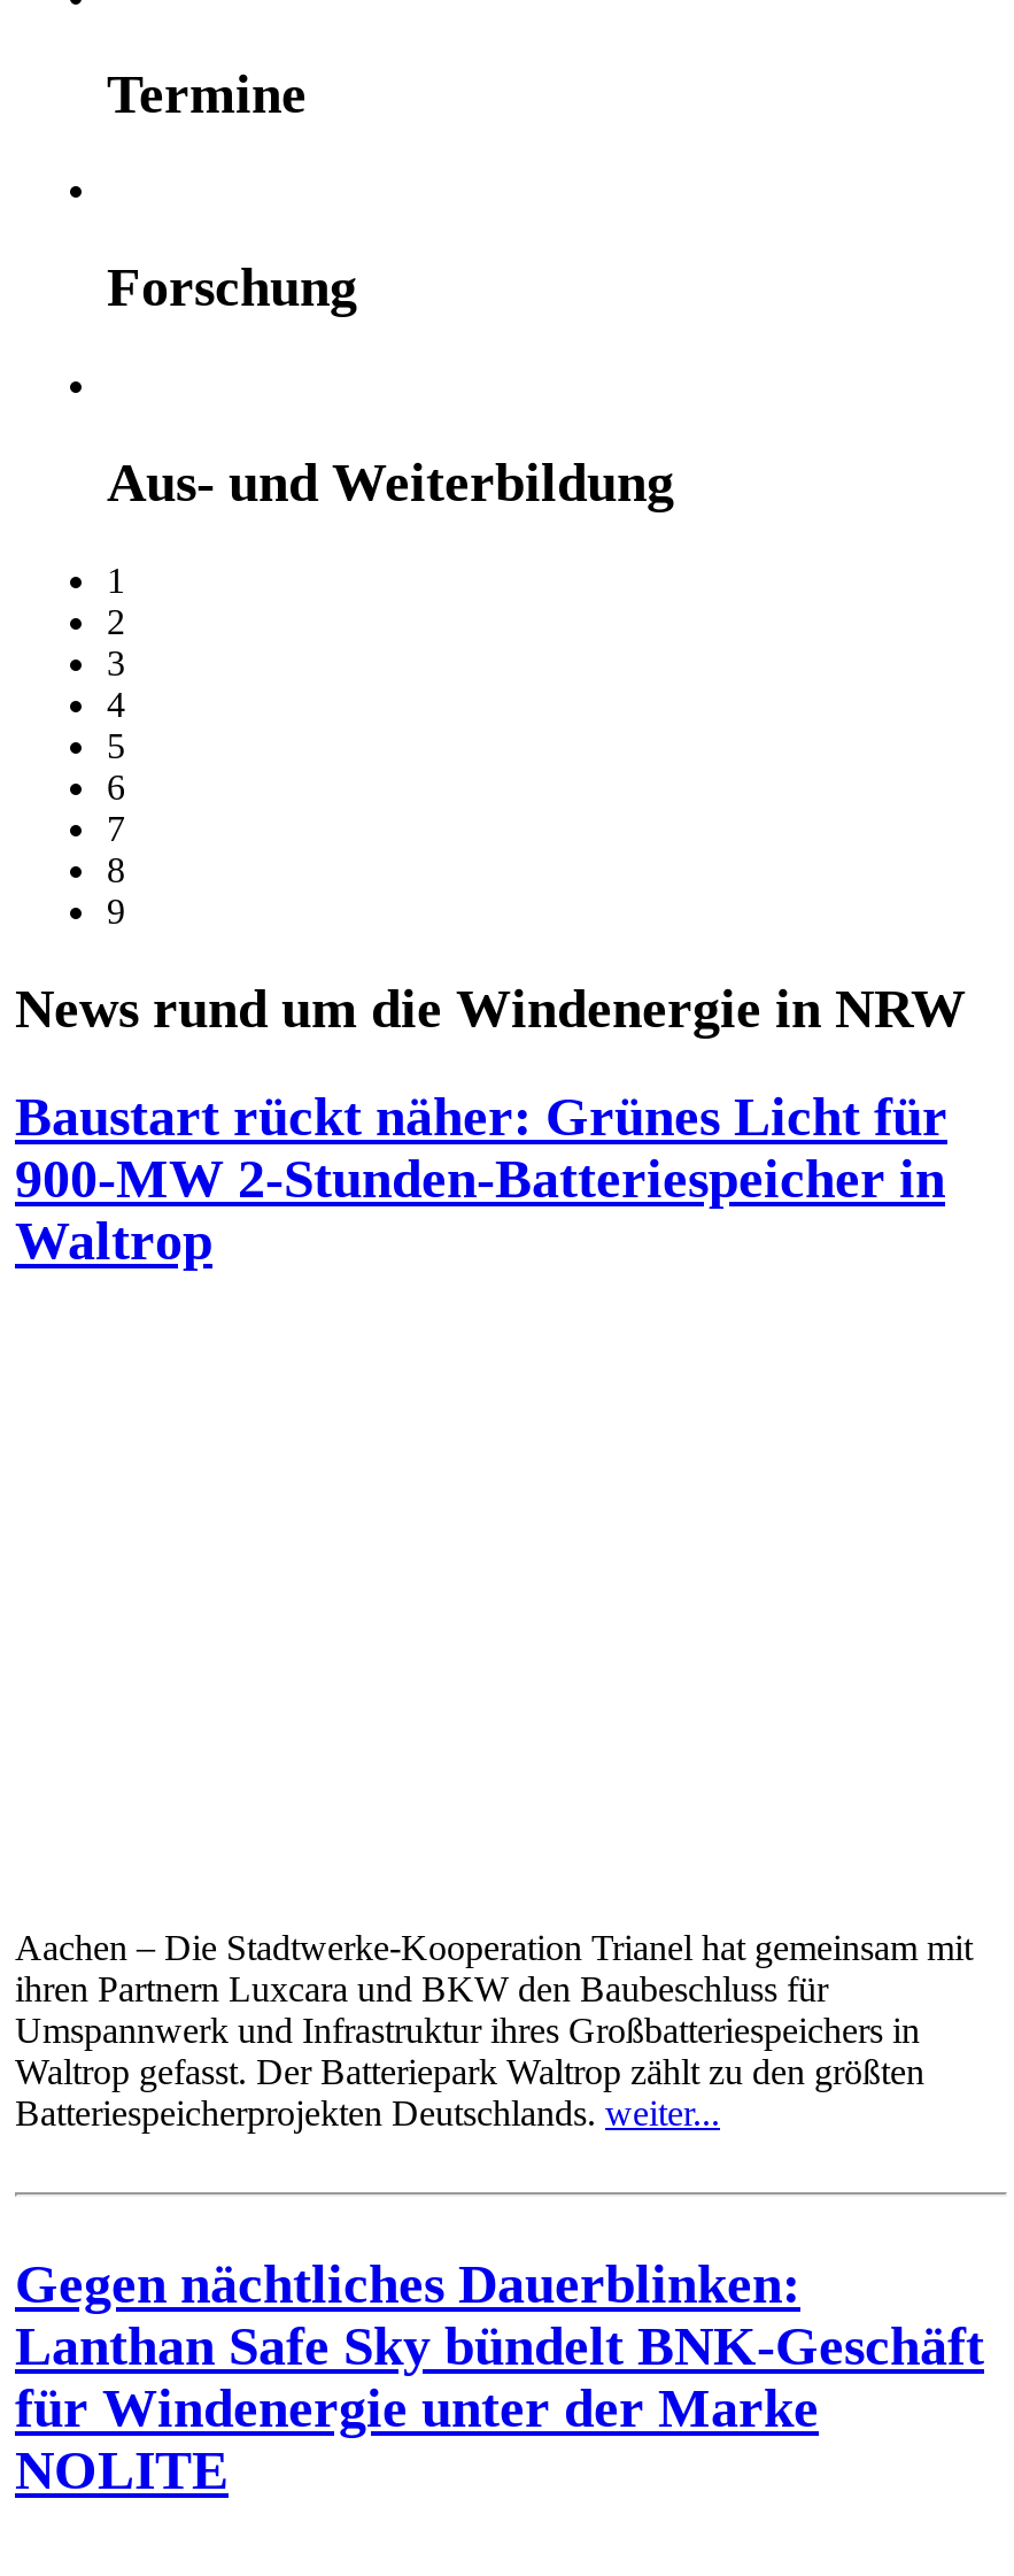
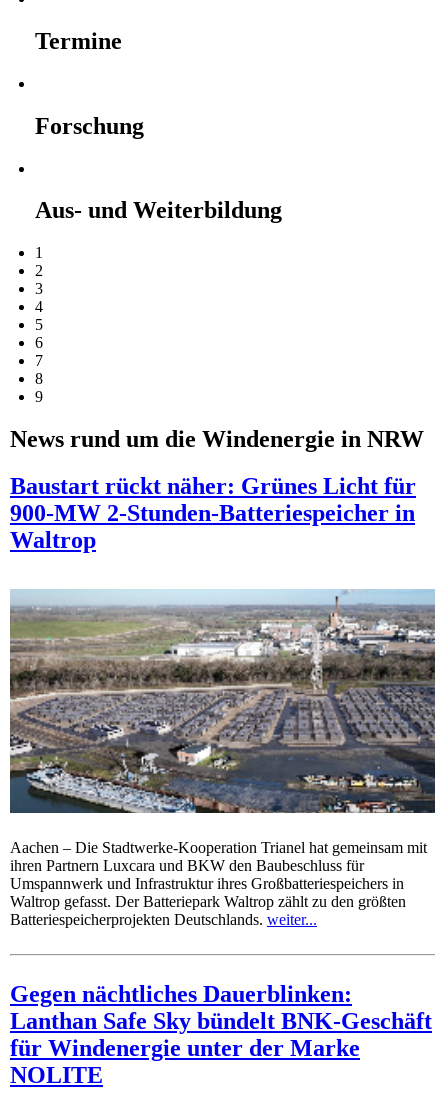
+ [image]
